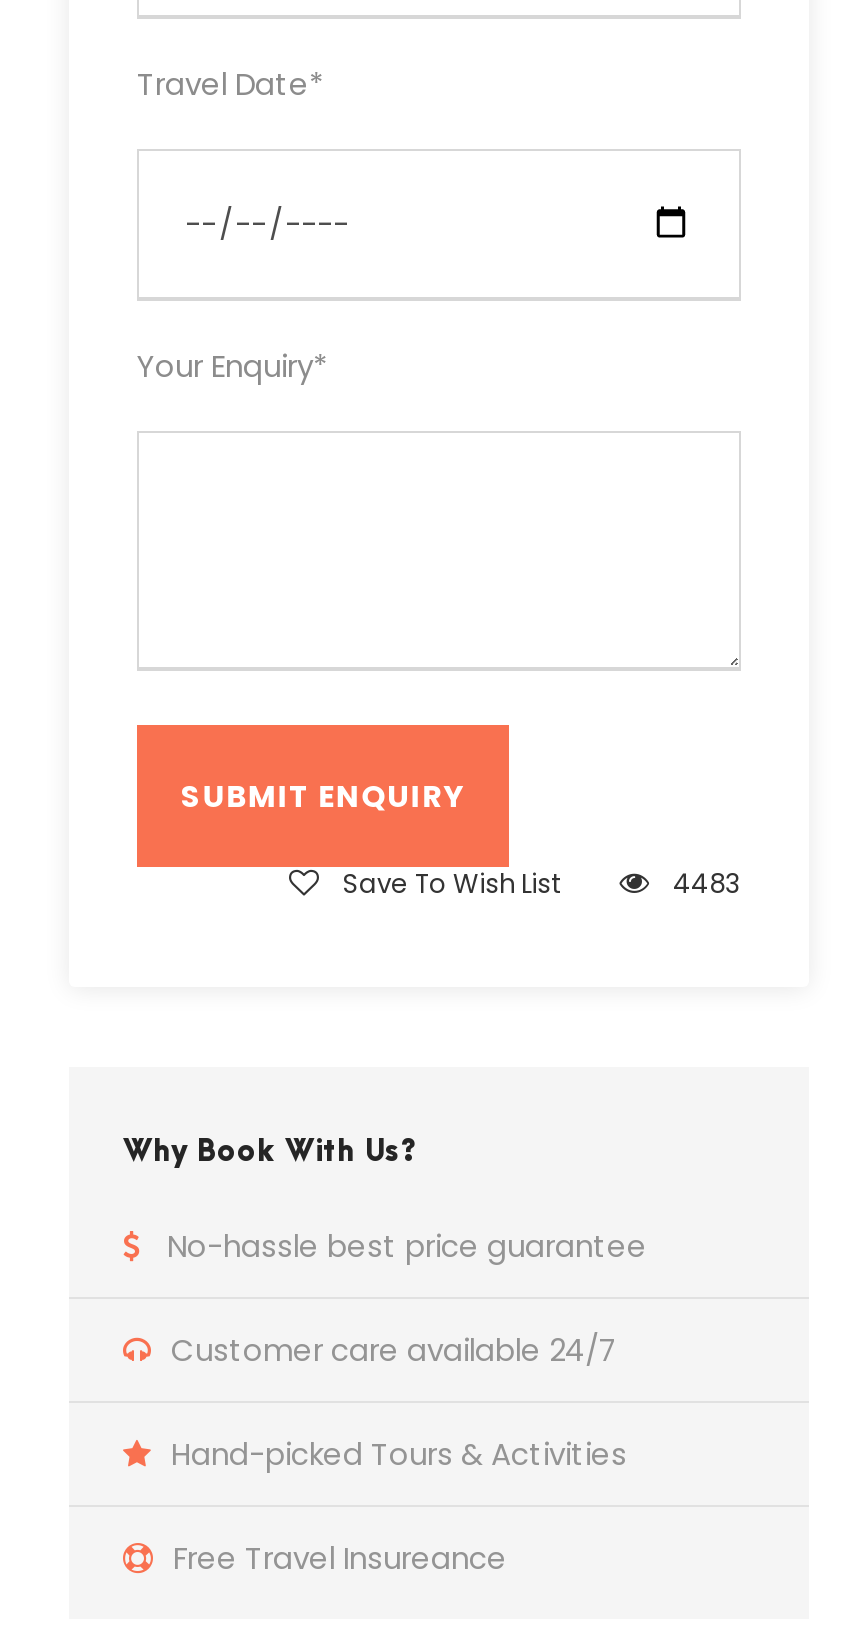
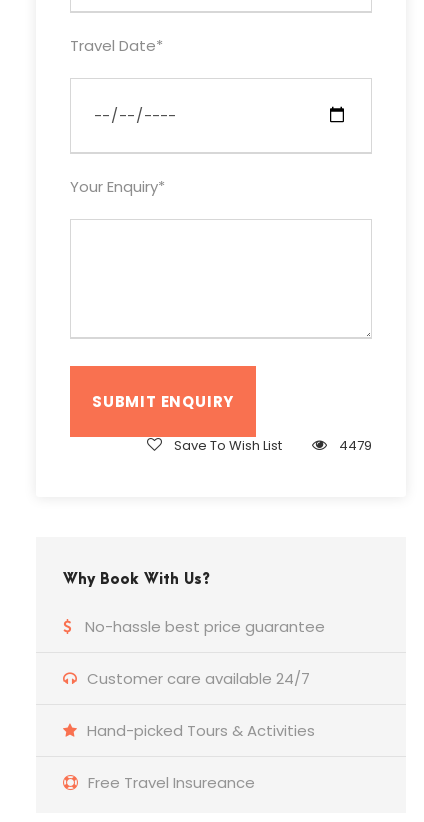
- 4483
+ 4479
